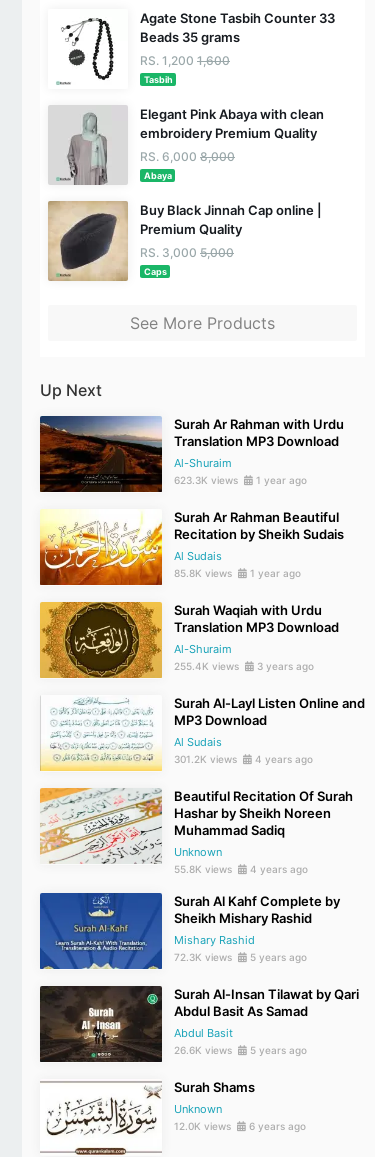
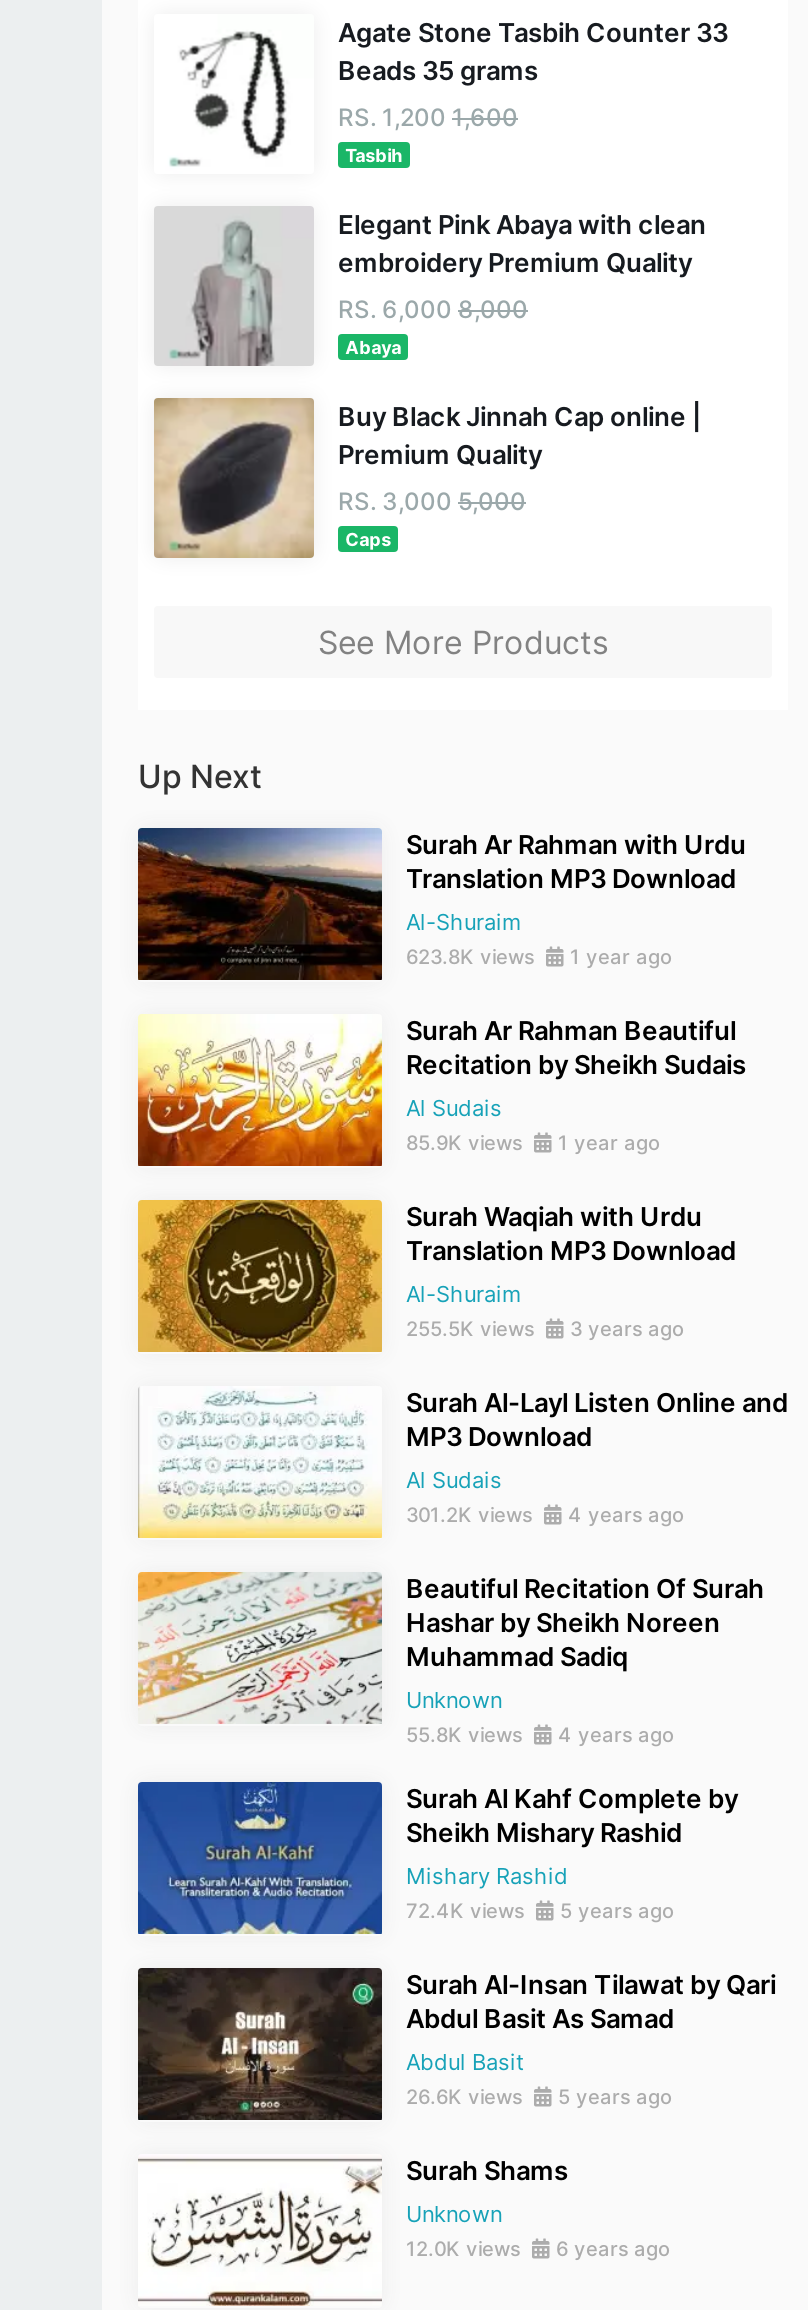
- 623.3K views 1 year ago
+ 623.8K views 1 year ago

- 85.8K views 1 year ago
+ 85.9K views 1 year ago

- 255.4K views 3 years ago
+ 255.5K views 3 years ago

- 72.3K views 5 years ago
+ 72.4K views 5 years ago
